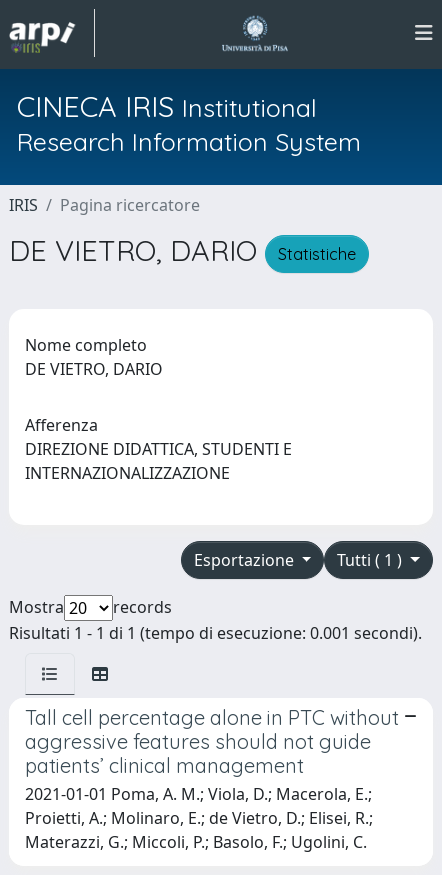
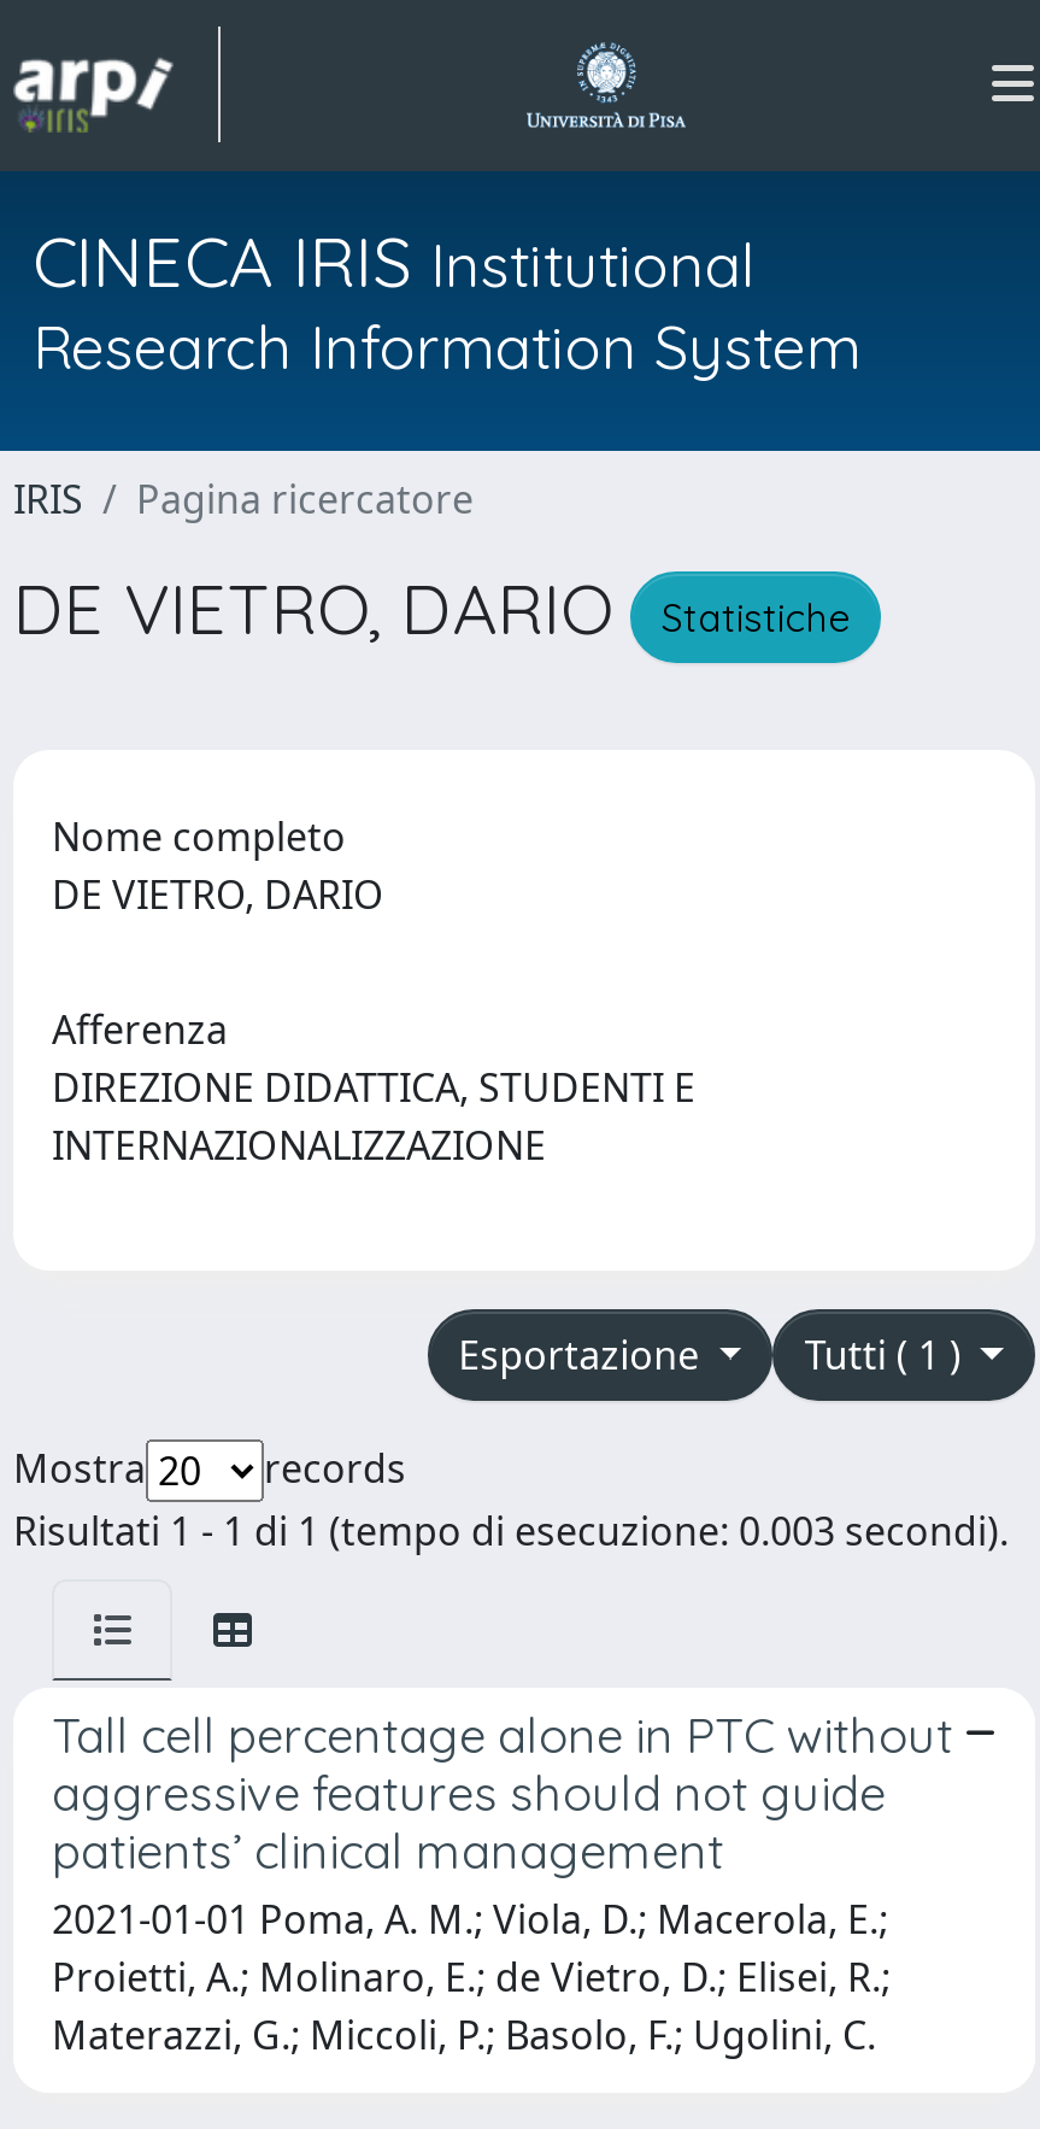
- Risultati 1 - 1 di 1 (tempo di esecuzione: 0.001 secondi).
+ Risultati 1 - 1 di 1 (tempo di esecuzione: 0.003 secondi).
